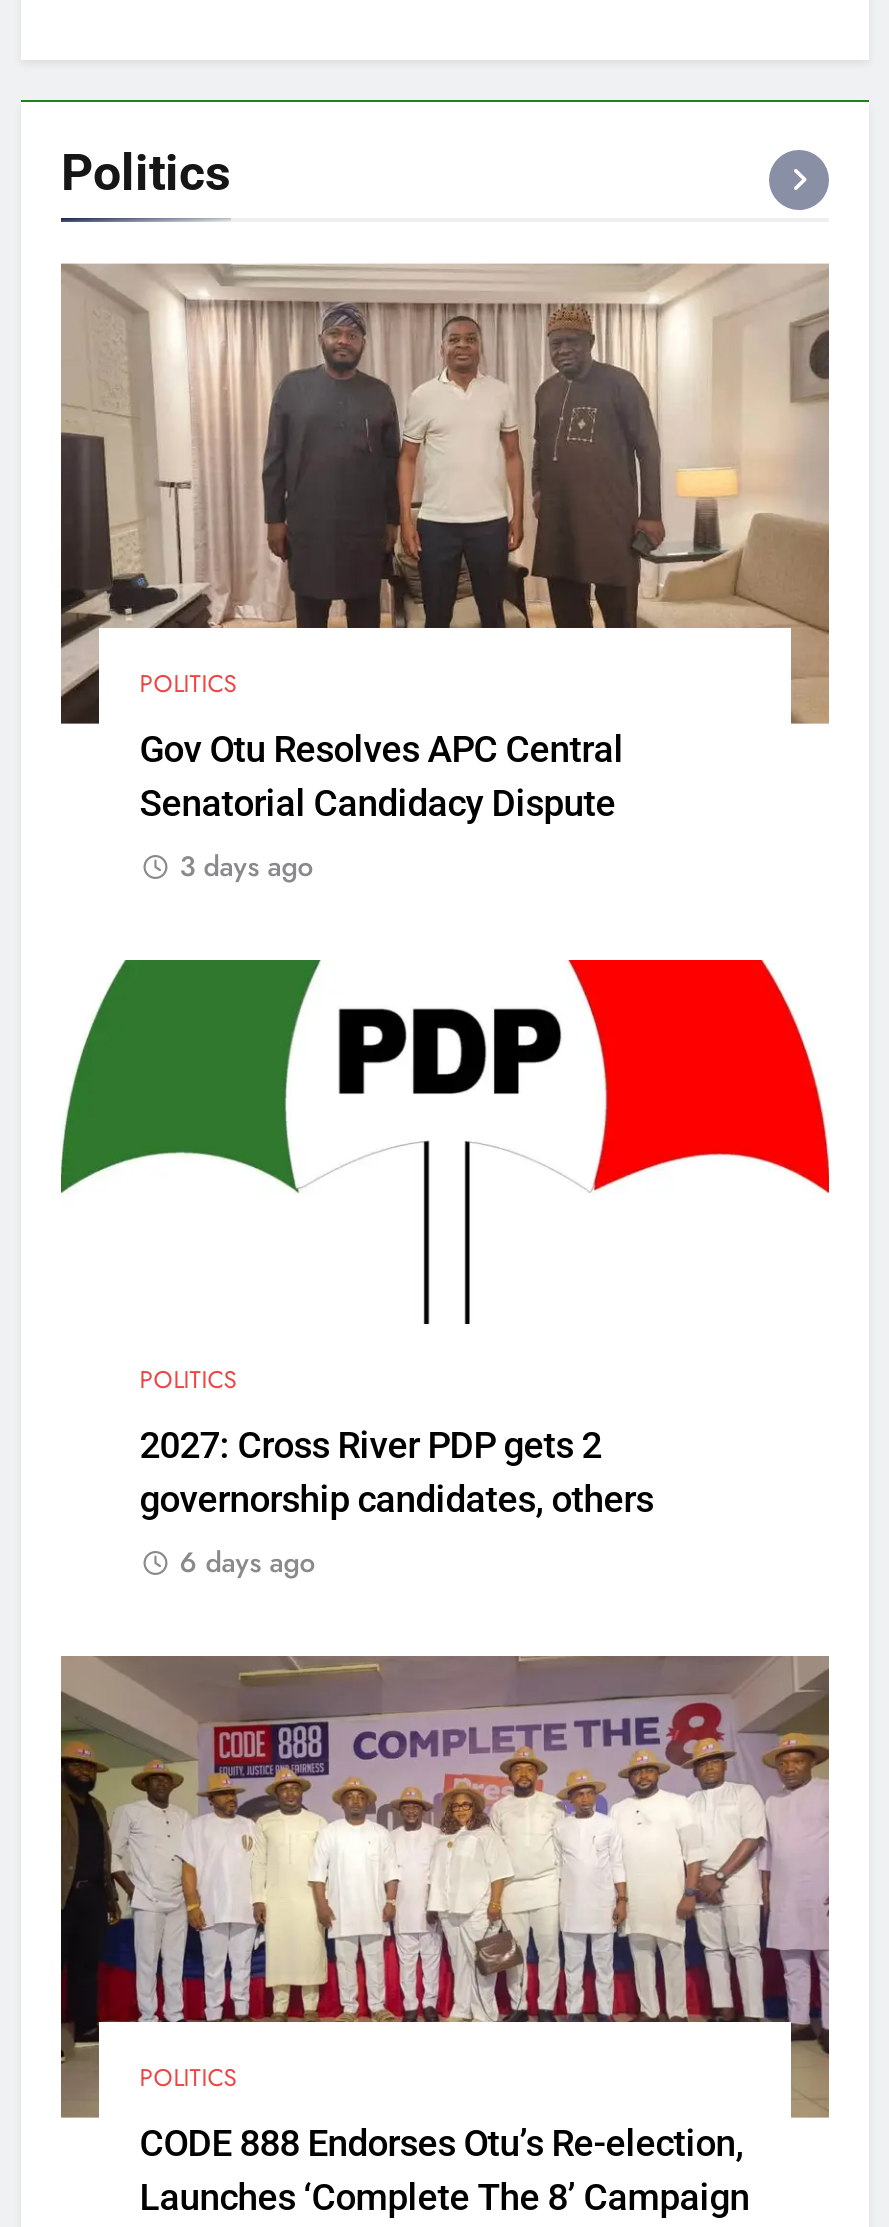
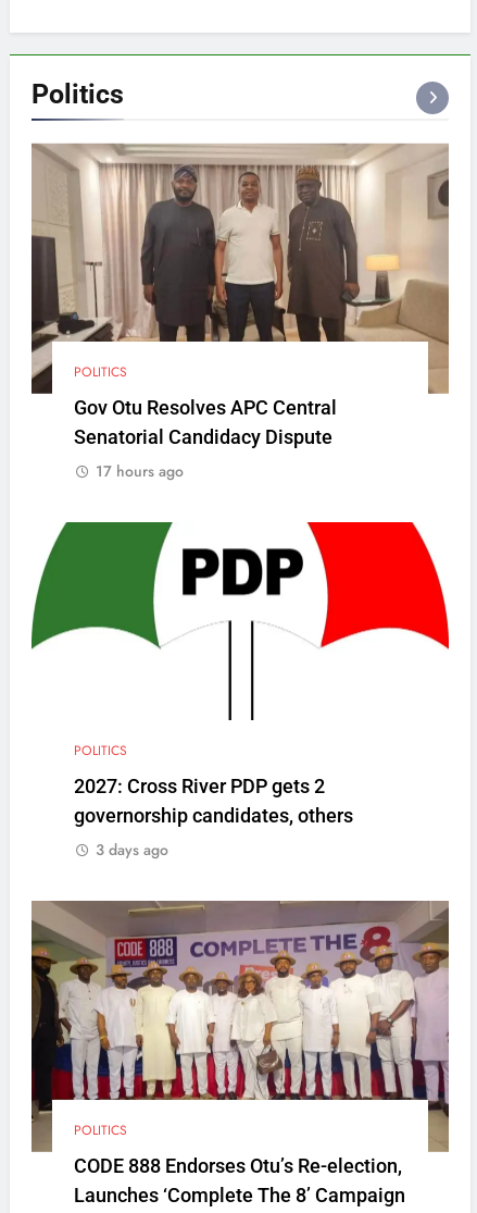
- 3 days ago
+ 17 hours ago

- 6 days ago
+ 3 days ago
